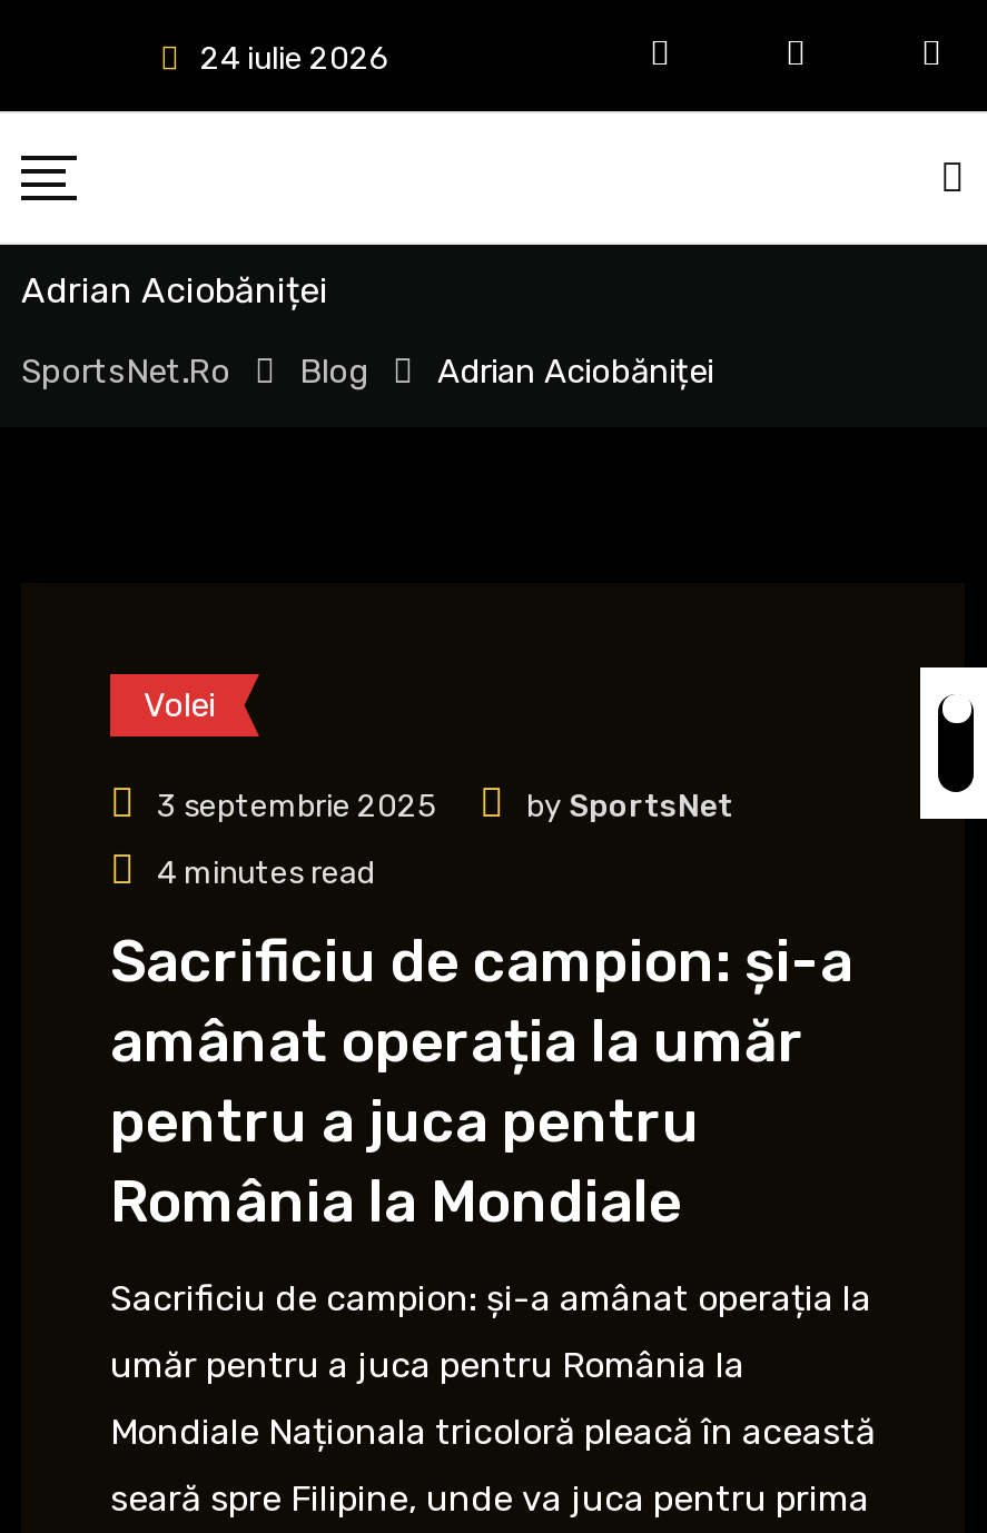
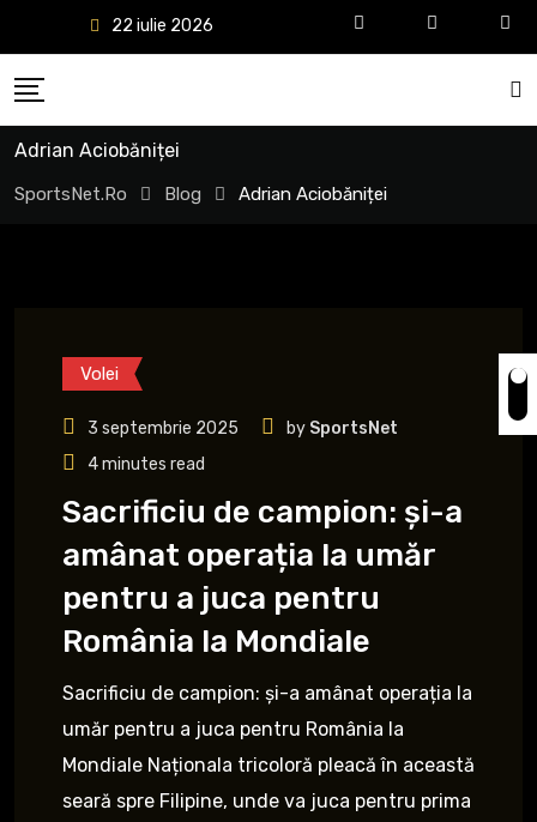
- 24 iulie 2026
+ 22 iulie 2026
